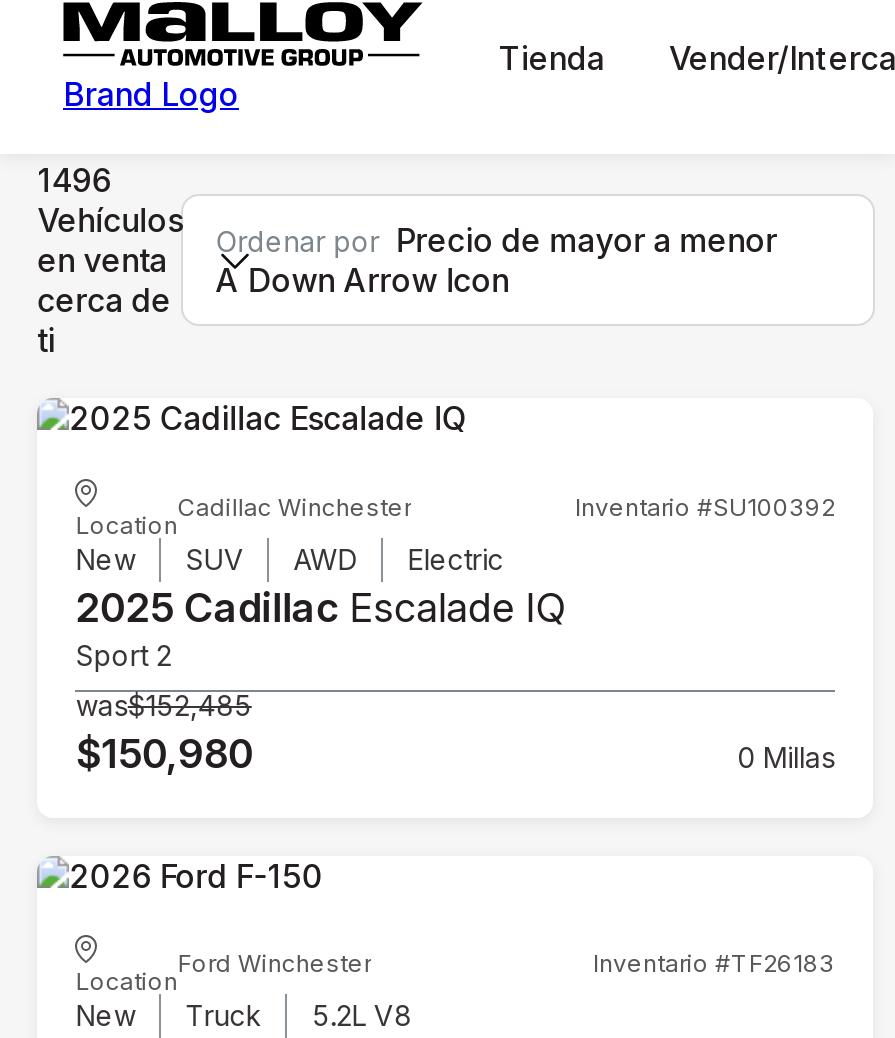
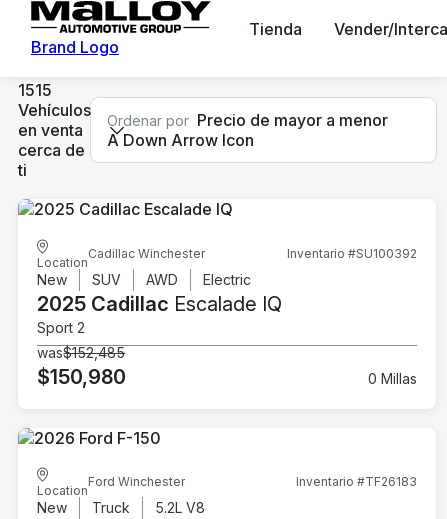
- 1496
+ 1515
